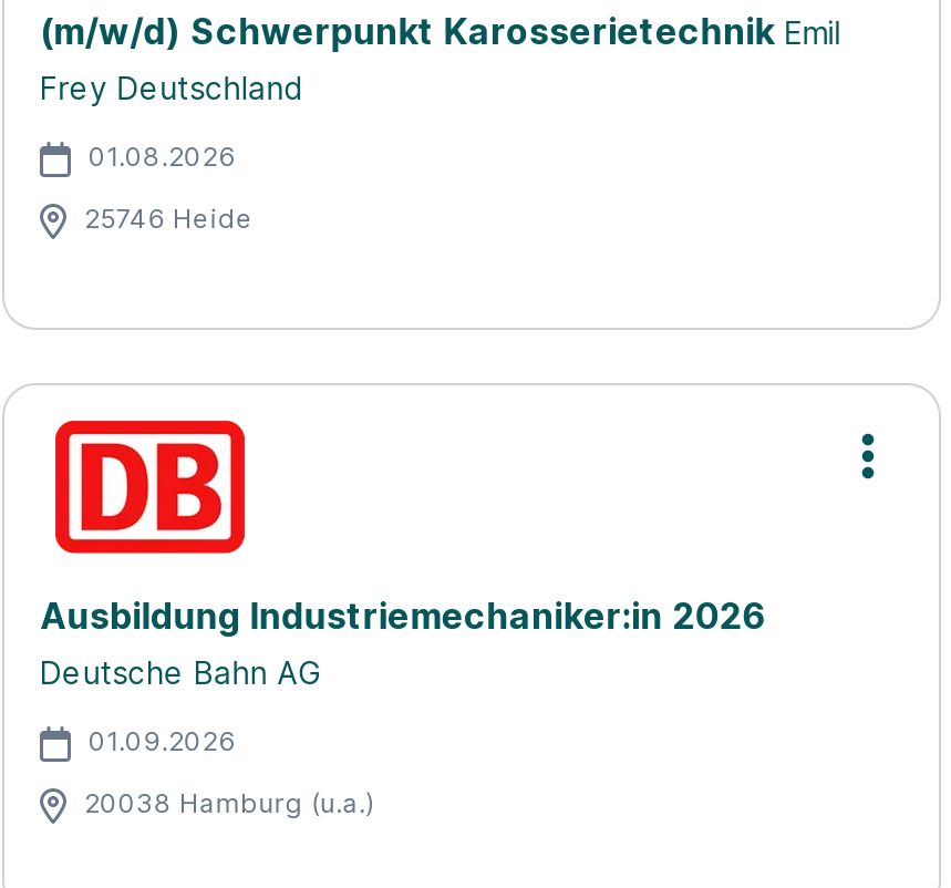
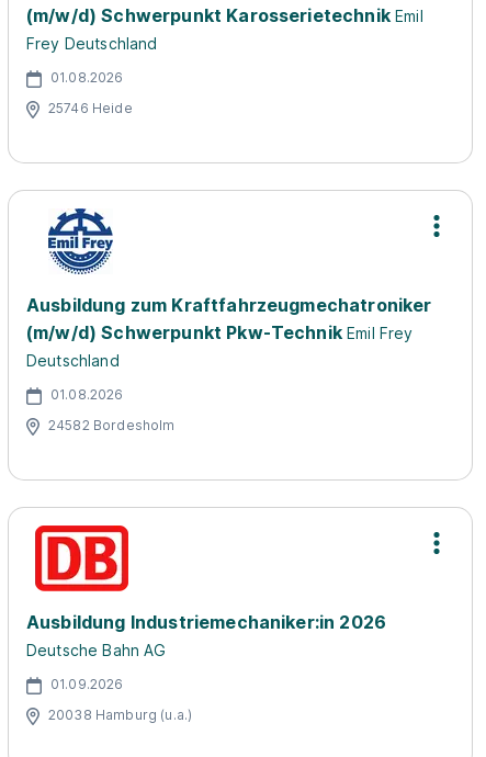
+ [image]
+ Ausbildung zum Kraftfahrzeugmechatroniker
+ (m/w/d) Schwerpunkt Pkw-Technik Emil Frey
+ Deutschland
+ 01.08.2026
+ 24582 Bordesholm
